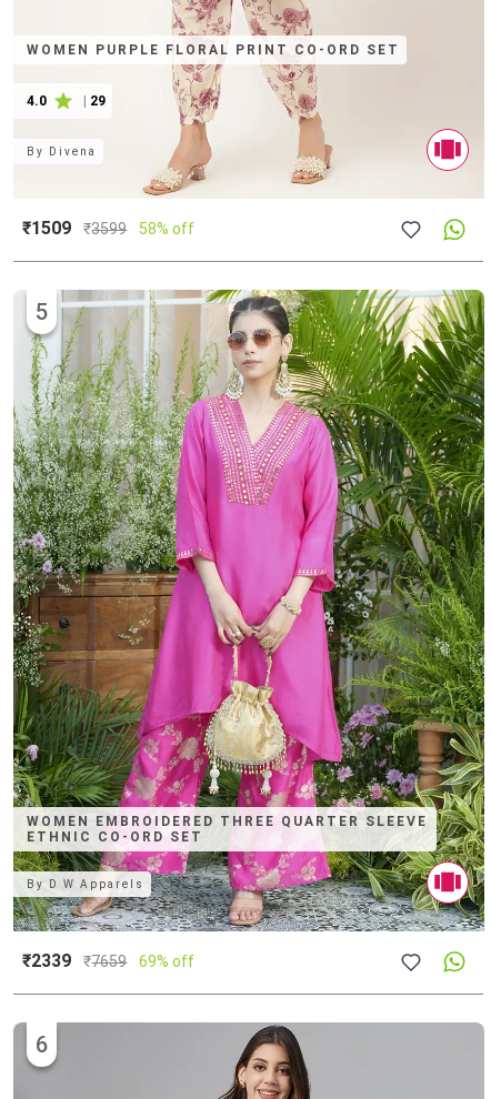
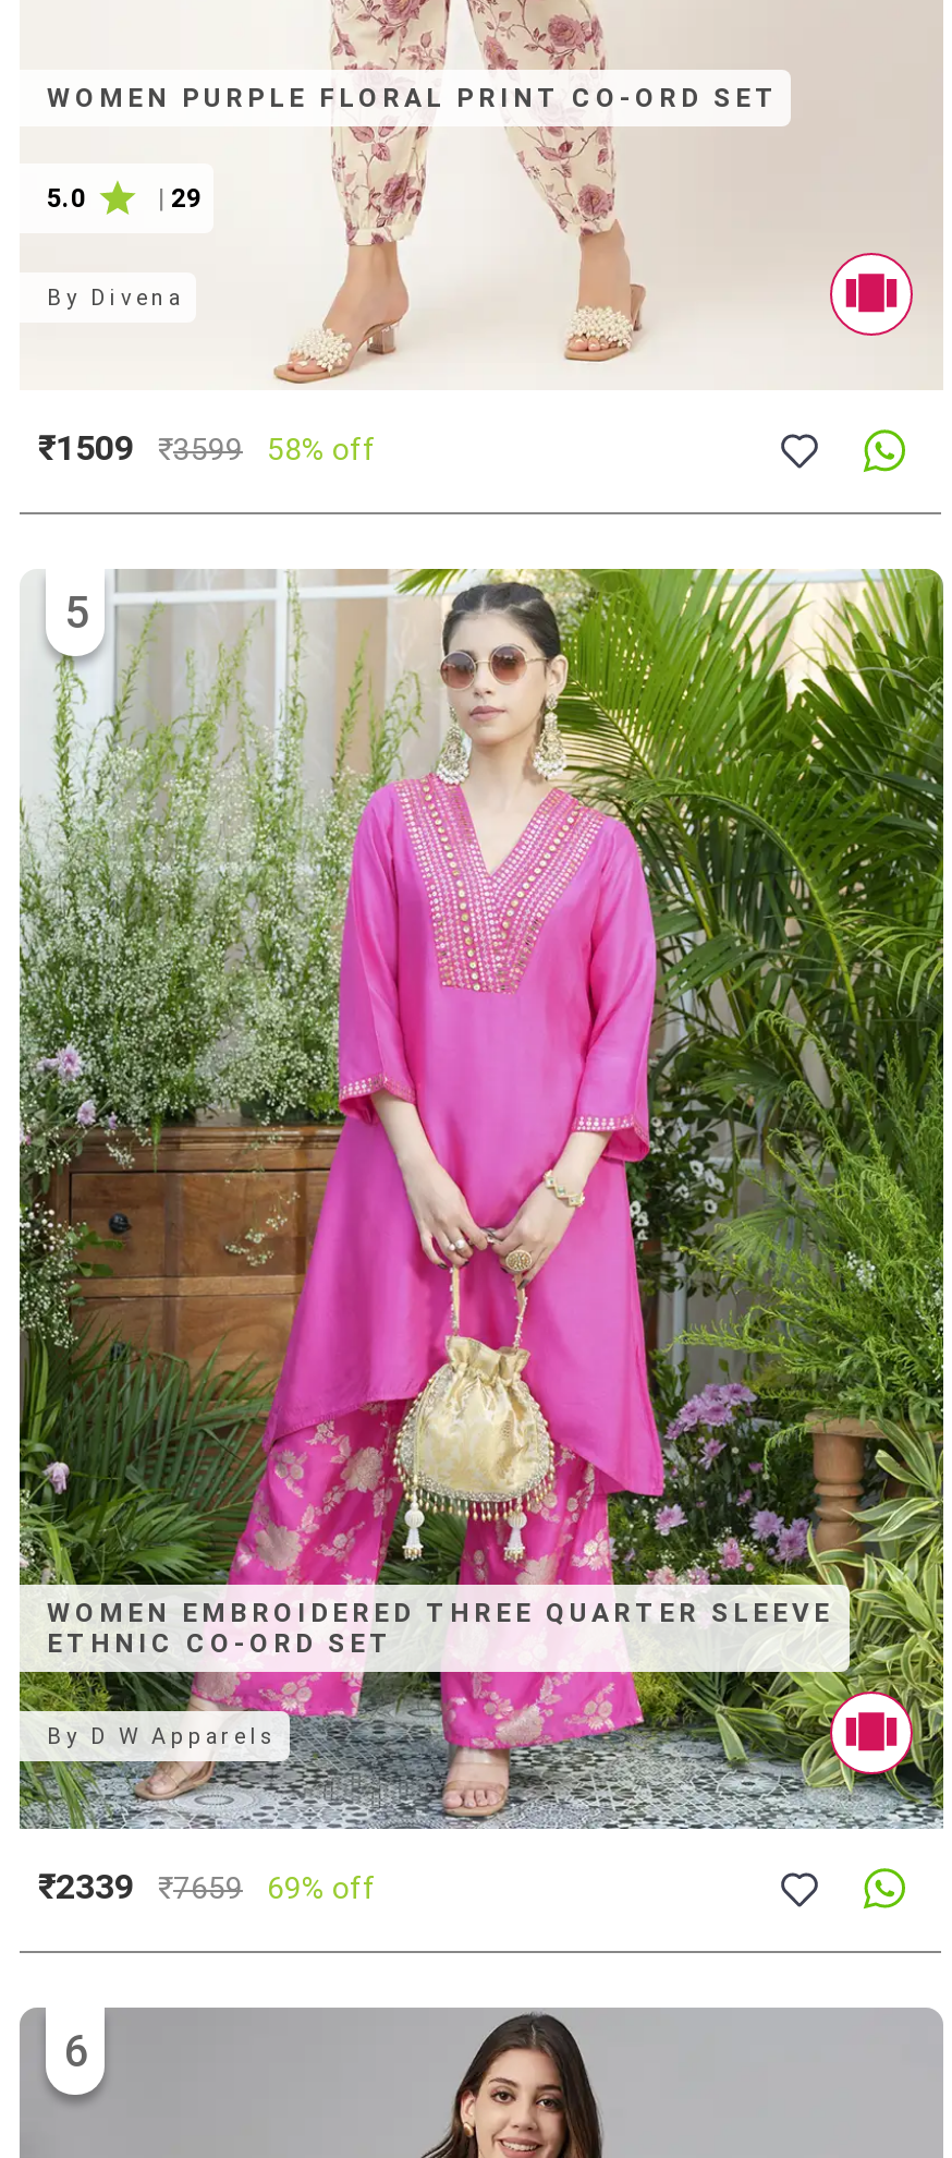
- 4.0
+ 5.0
